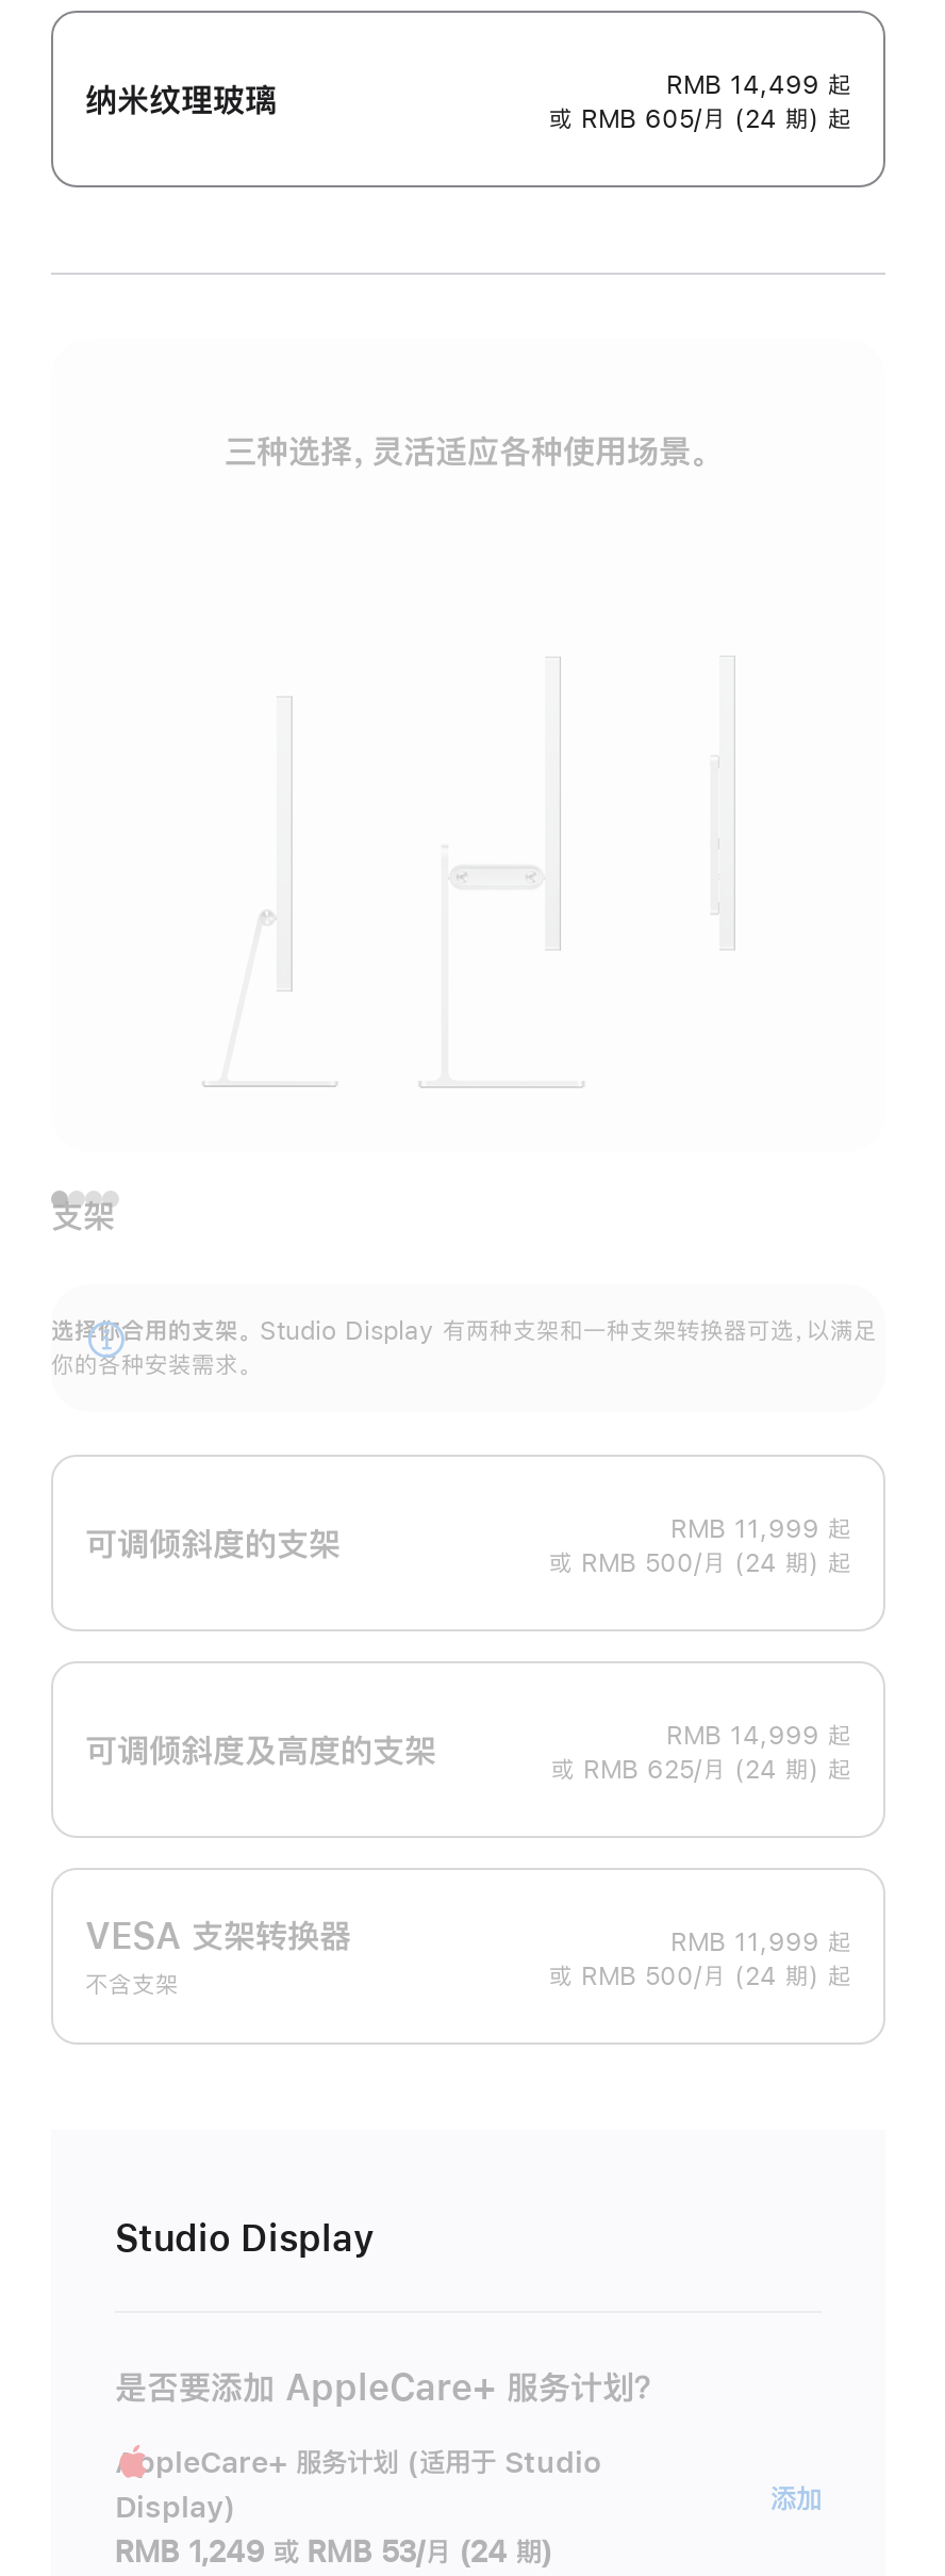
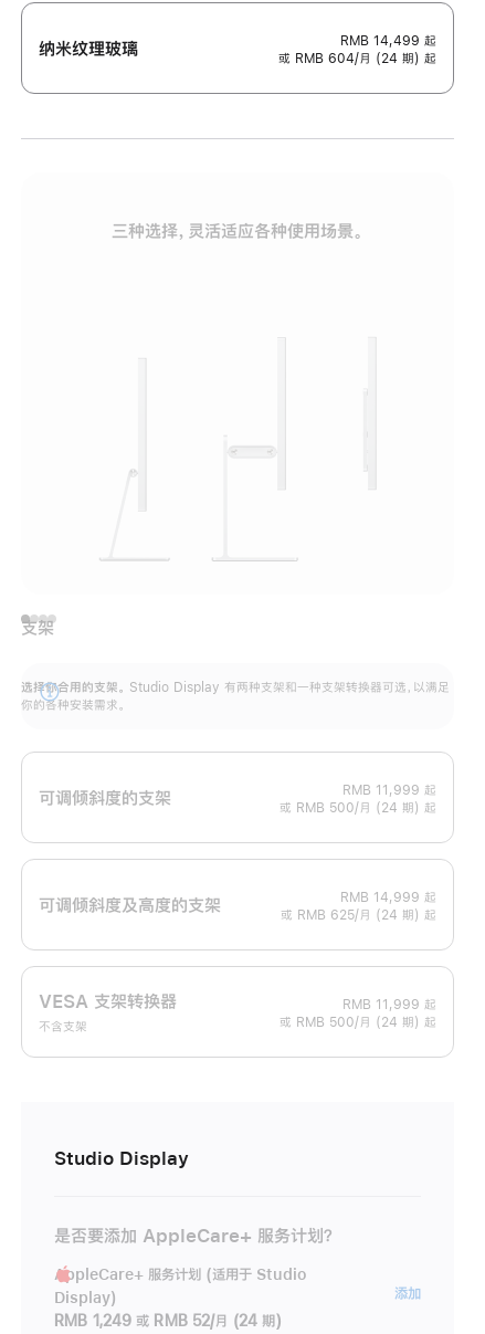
- 或 RMB 605/月 (24 期) 起
+ 或 RMB 604/月 (24 期) 起

- RMB 1,249 或 RMB 53/月 (24 期)
+ RMB 1,249 或 RMB 52/月 (24 期)
